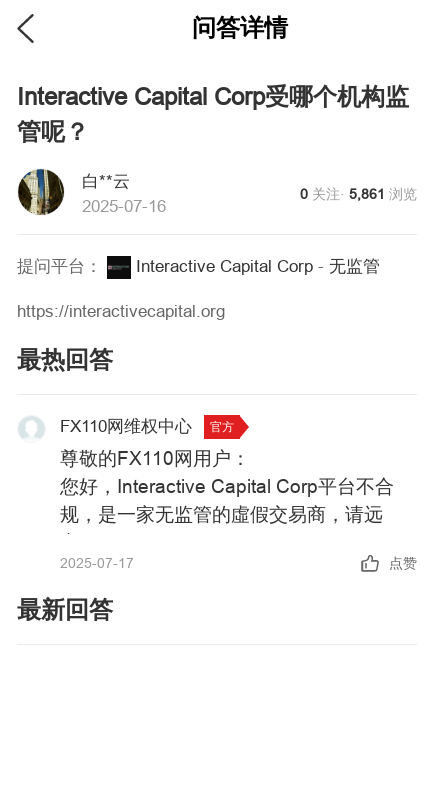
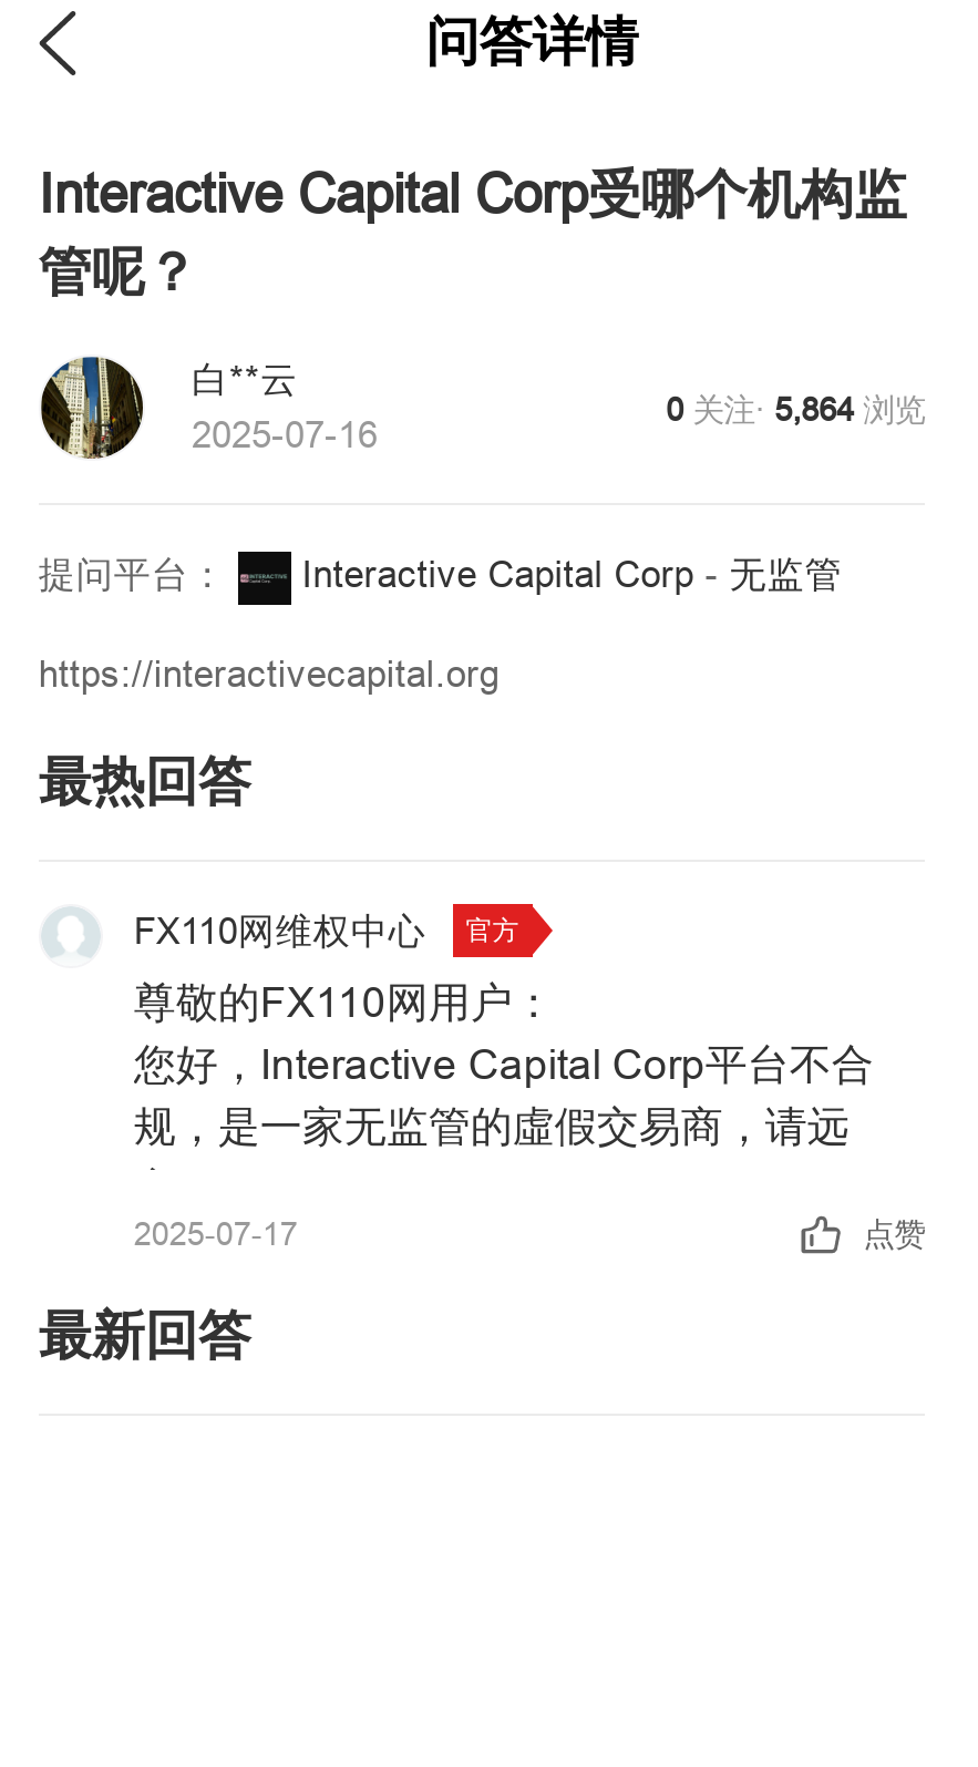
- 0关注· 5,861浏览
+ 0关注· 5,864浏览
